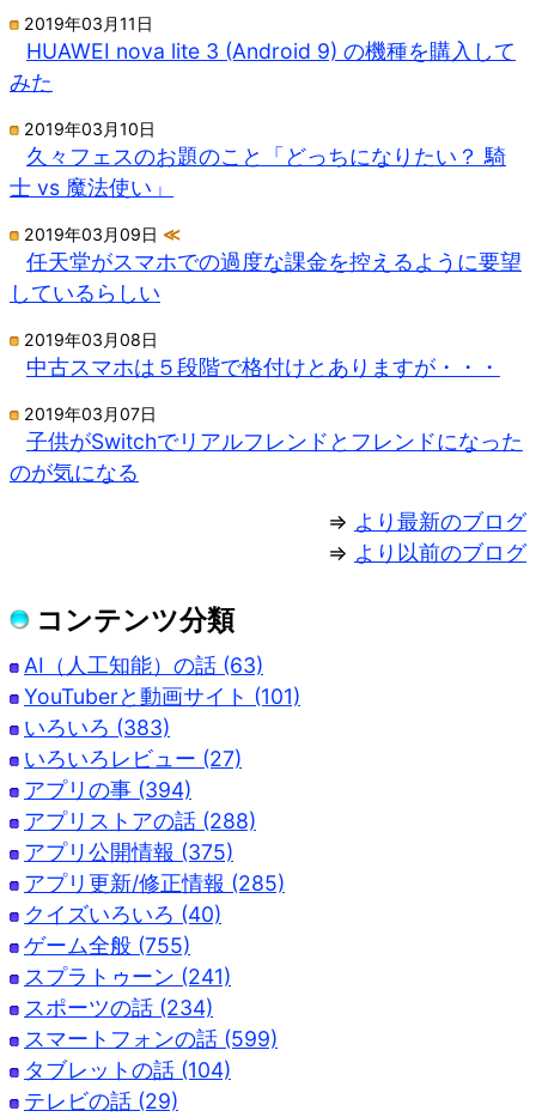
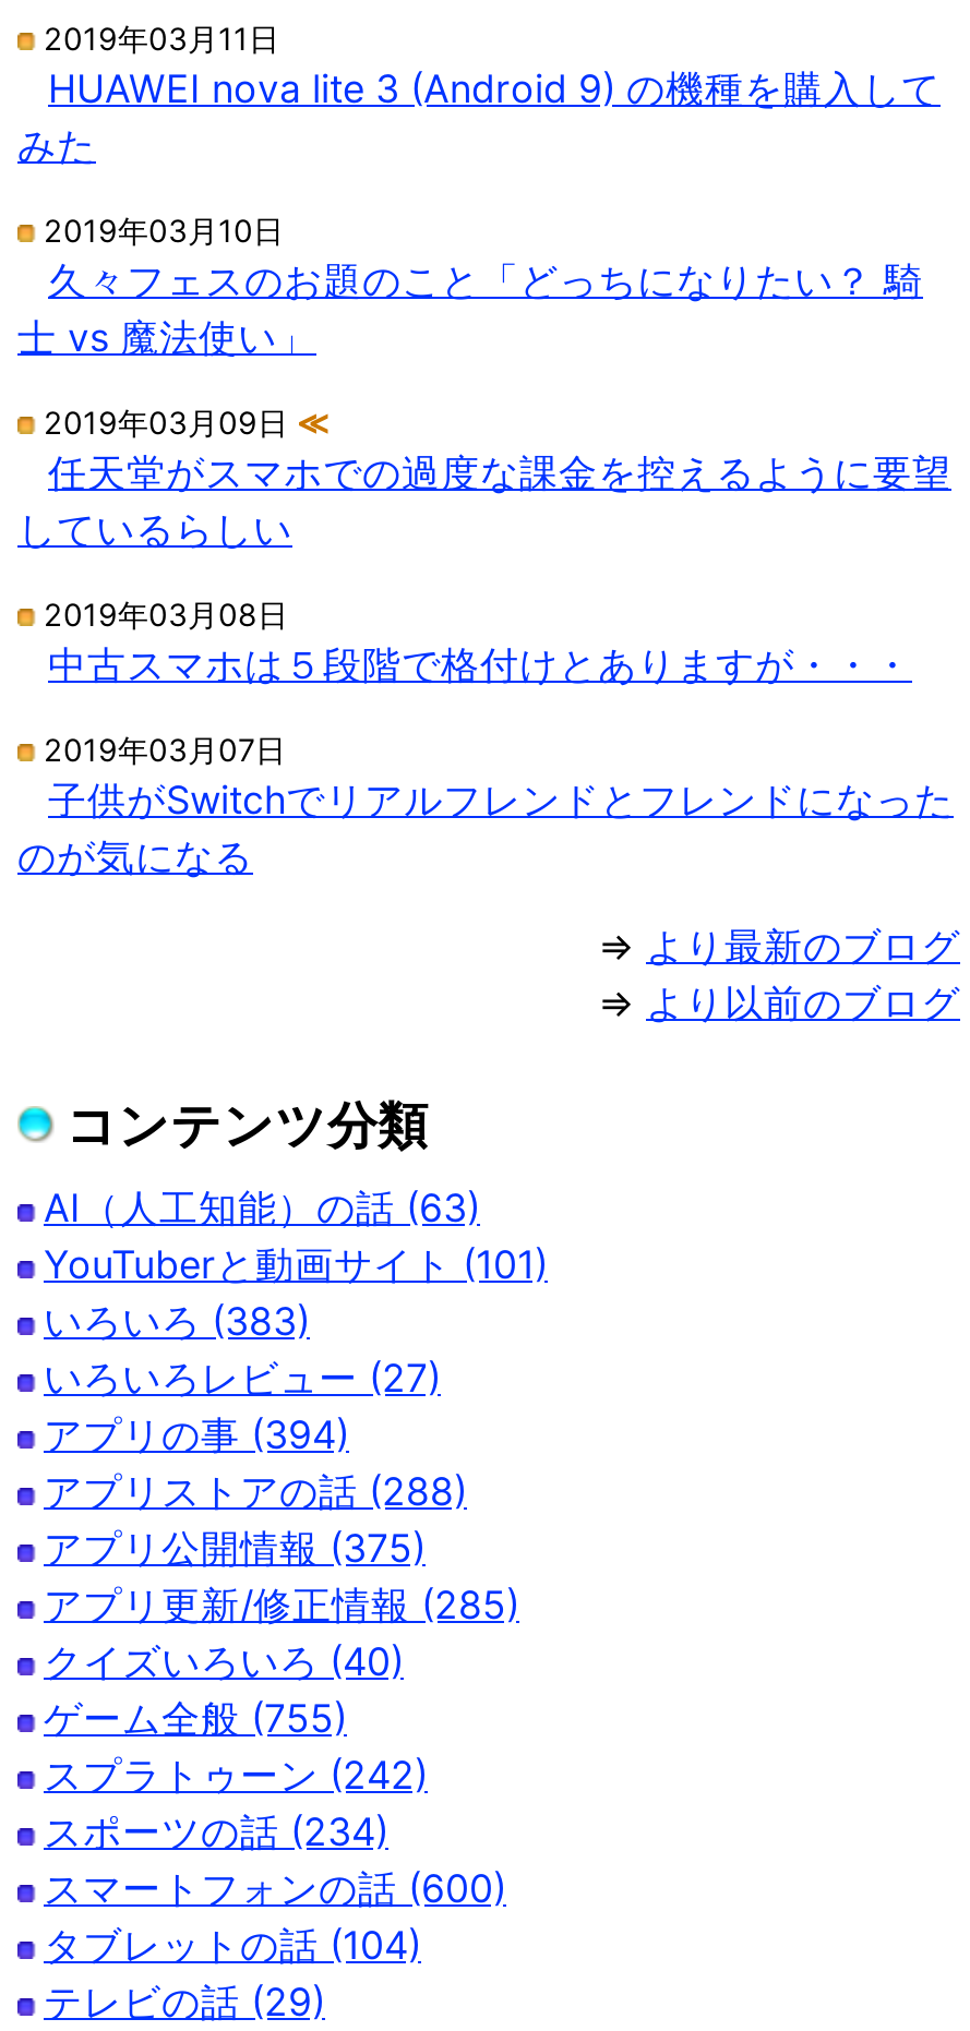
- スプラトゥーン (241)
+ スプラトゥーン (242)

- スマートフォンの話 (599)
+ スマートフォンの話 (600)
